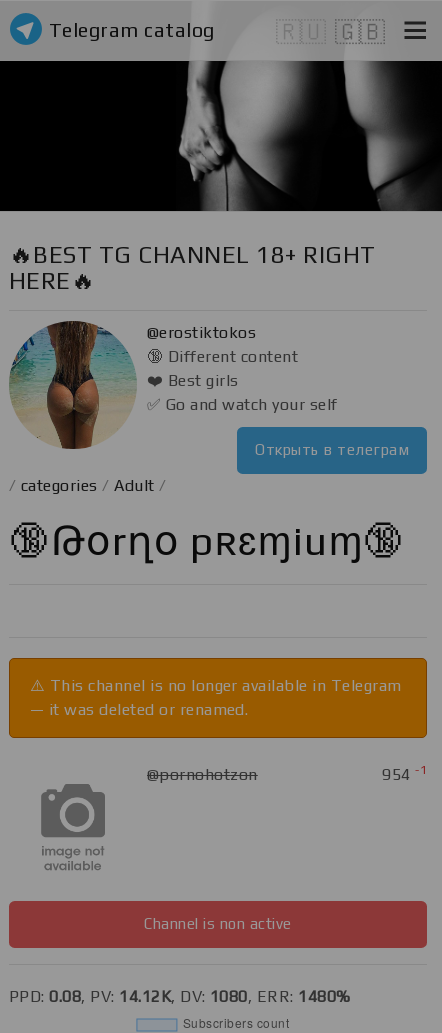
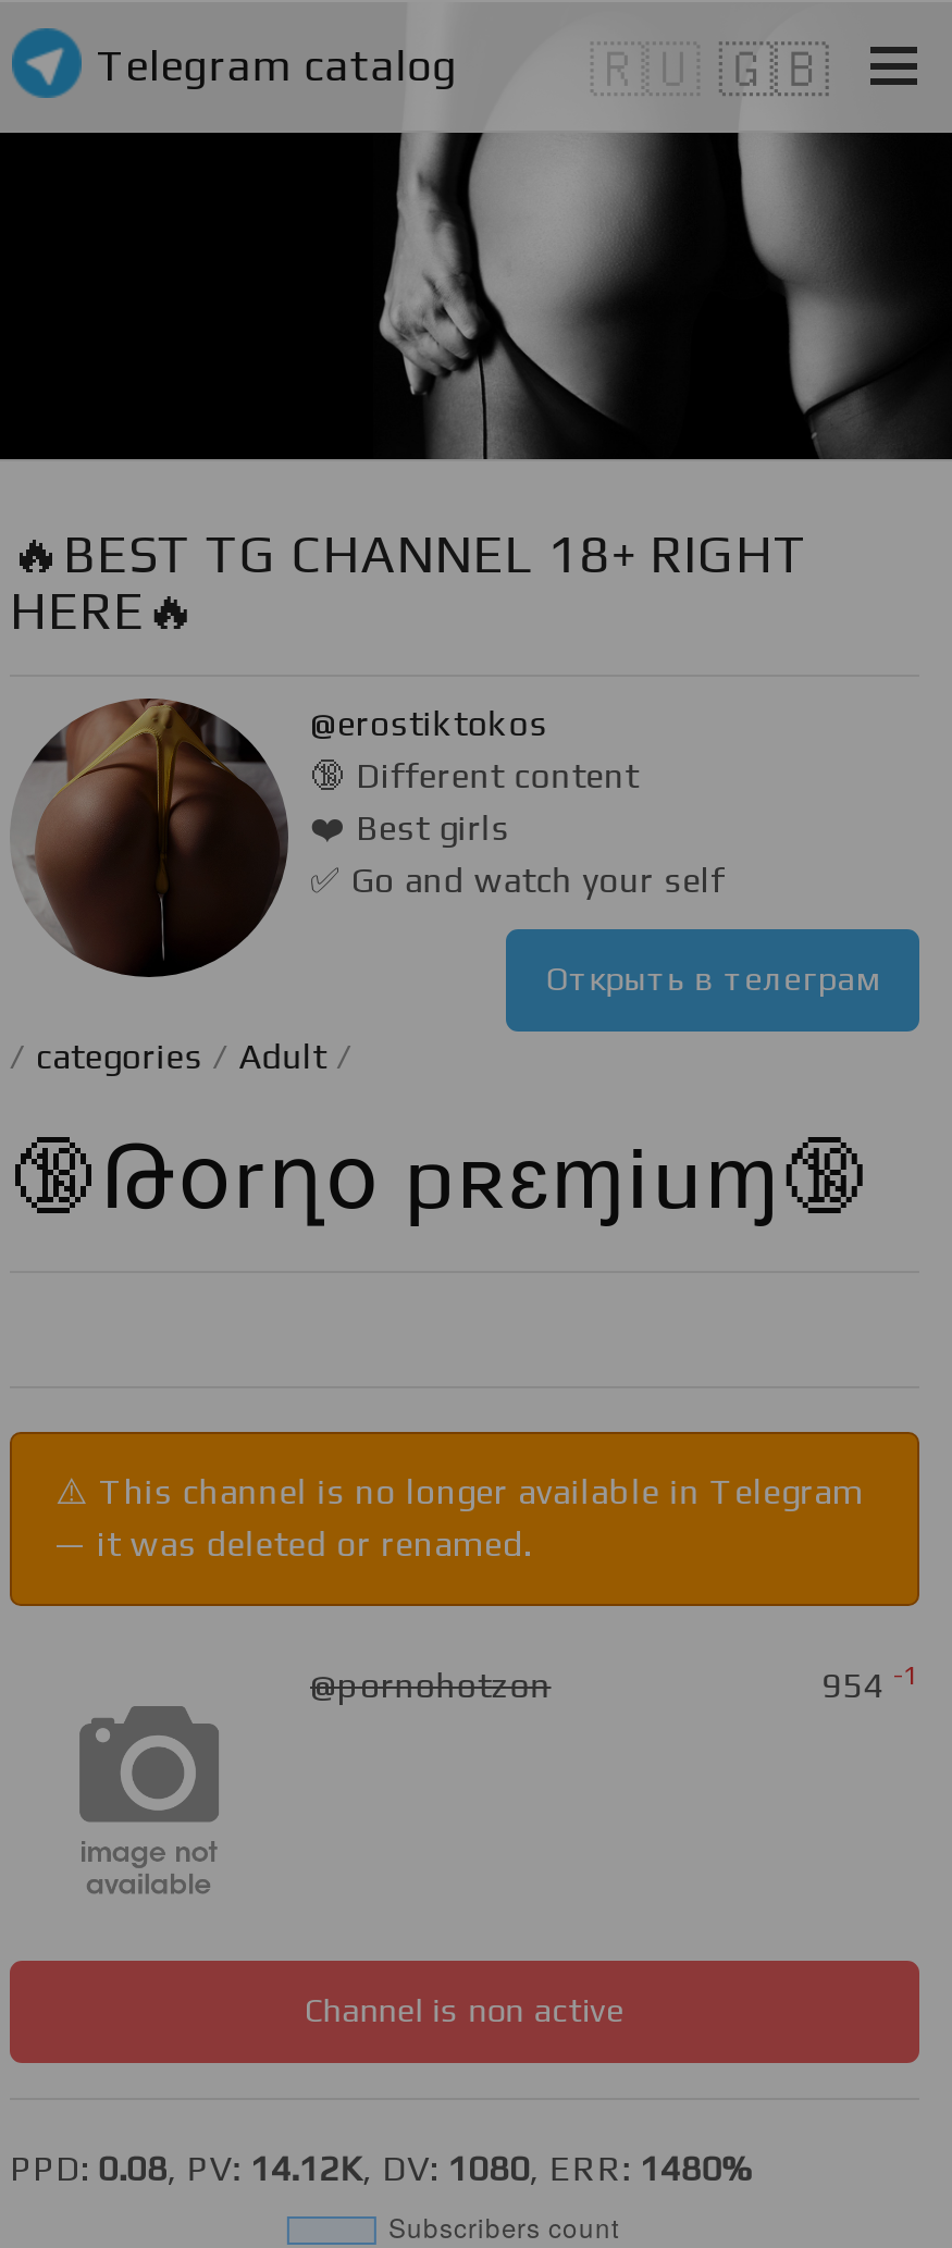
- [image]
+ [image]
